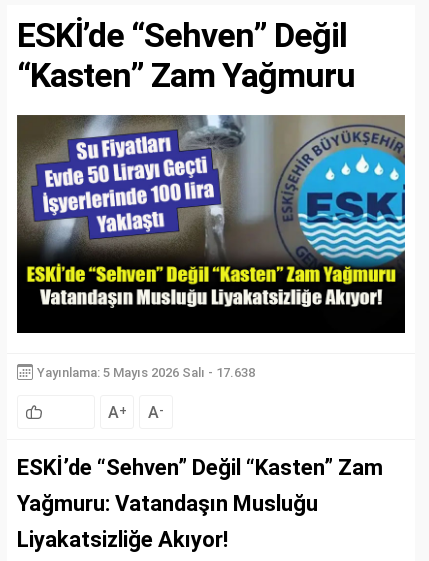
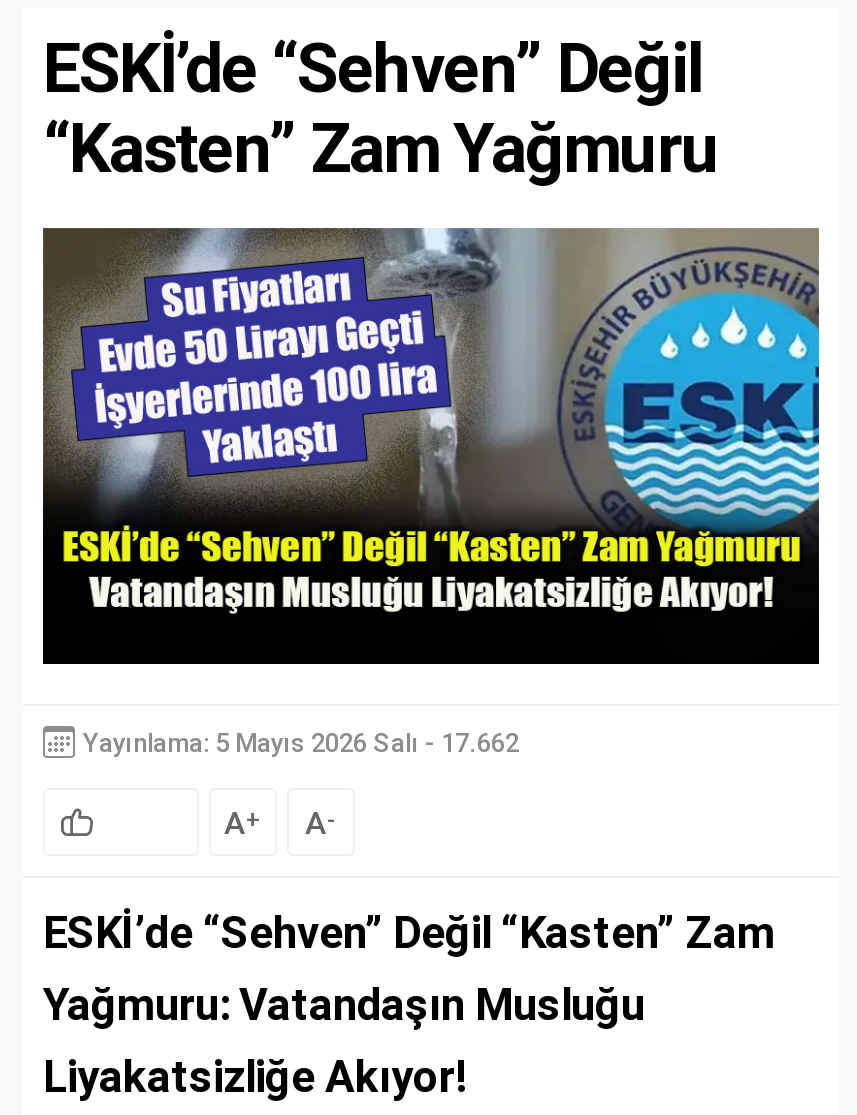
- Yayınlama: 5 Mayıs 2026 Salı - 17.638
+ Yayınlama: 5 Mayıs 2026 Salı - 17.662
